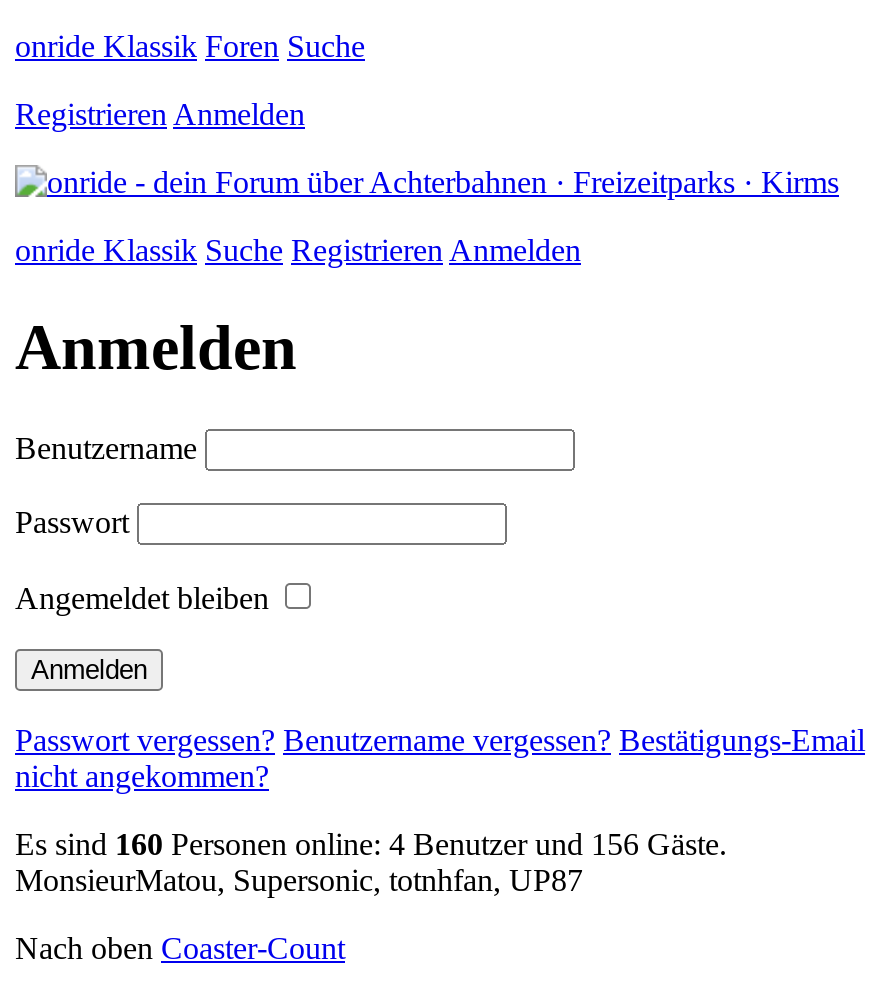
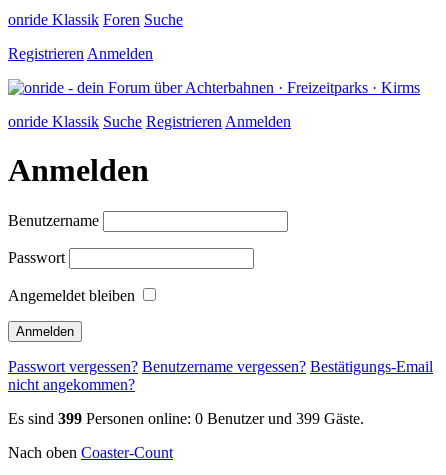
- Es sind 160 Personen online: 4 Benutzer und 156 Gäste.
- MonsieurMatou, Supersonic, totnhfan, UP87
+ Es sind 399 Personen online: 0 Benutzer und 399 Gäste.
